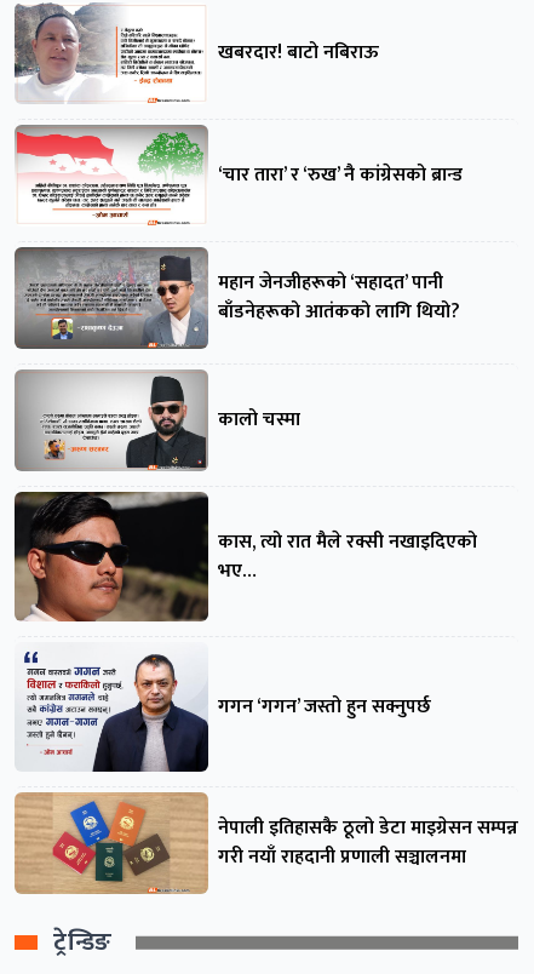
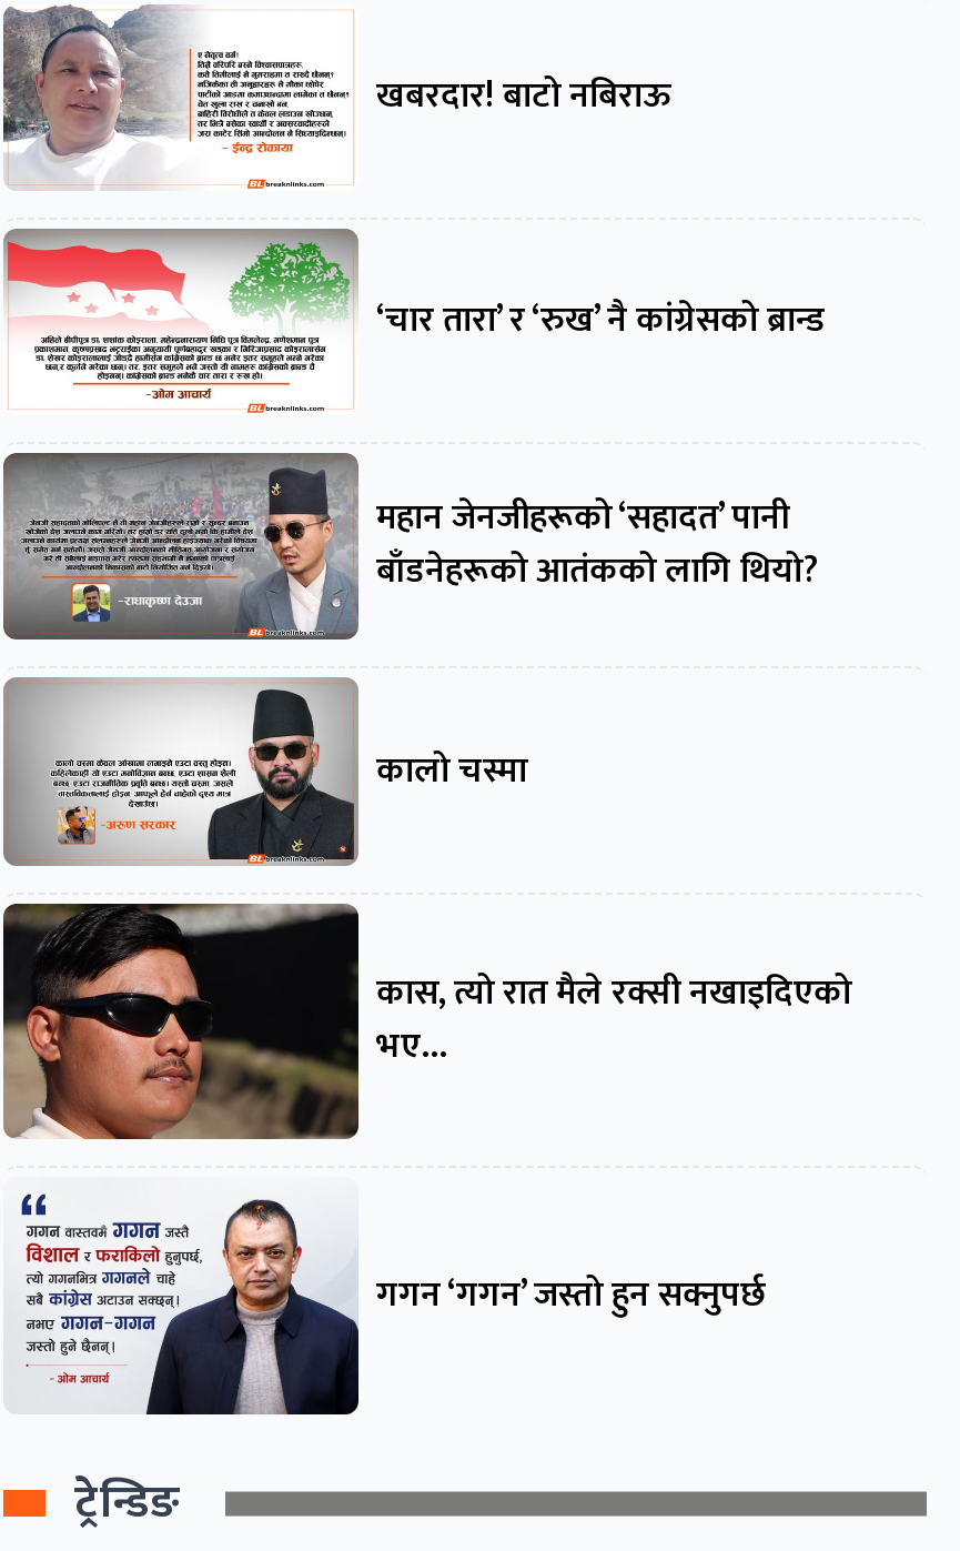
- [image]
- नेपाली इतिहासकै ठूलो डेटा माइग्रेसन सम्पन्न
- गरी नयाँ राहदानी प्रणाली सञ्चालनमा
